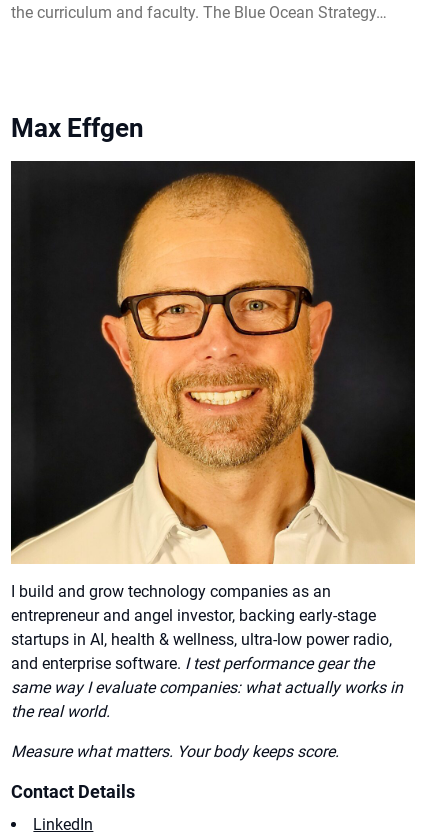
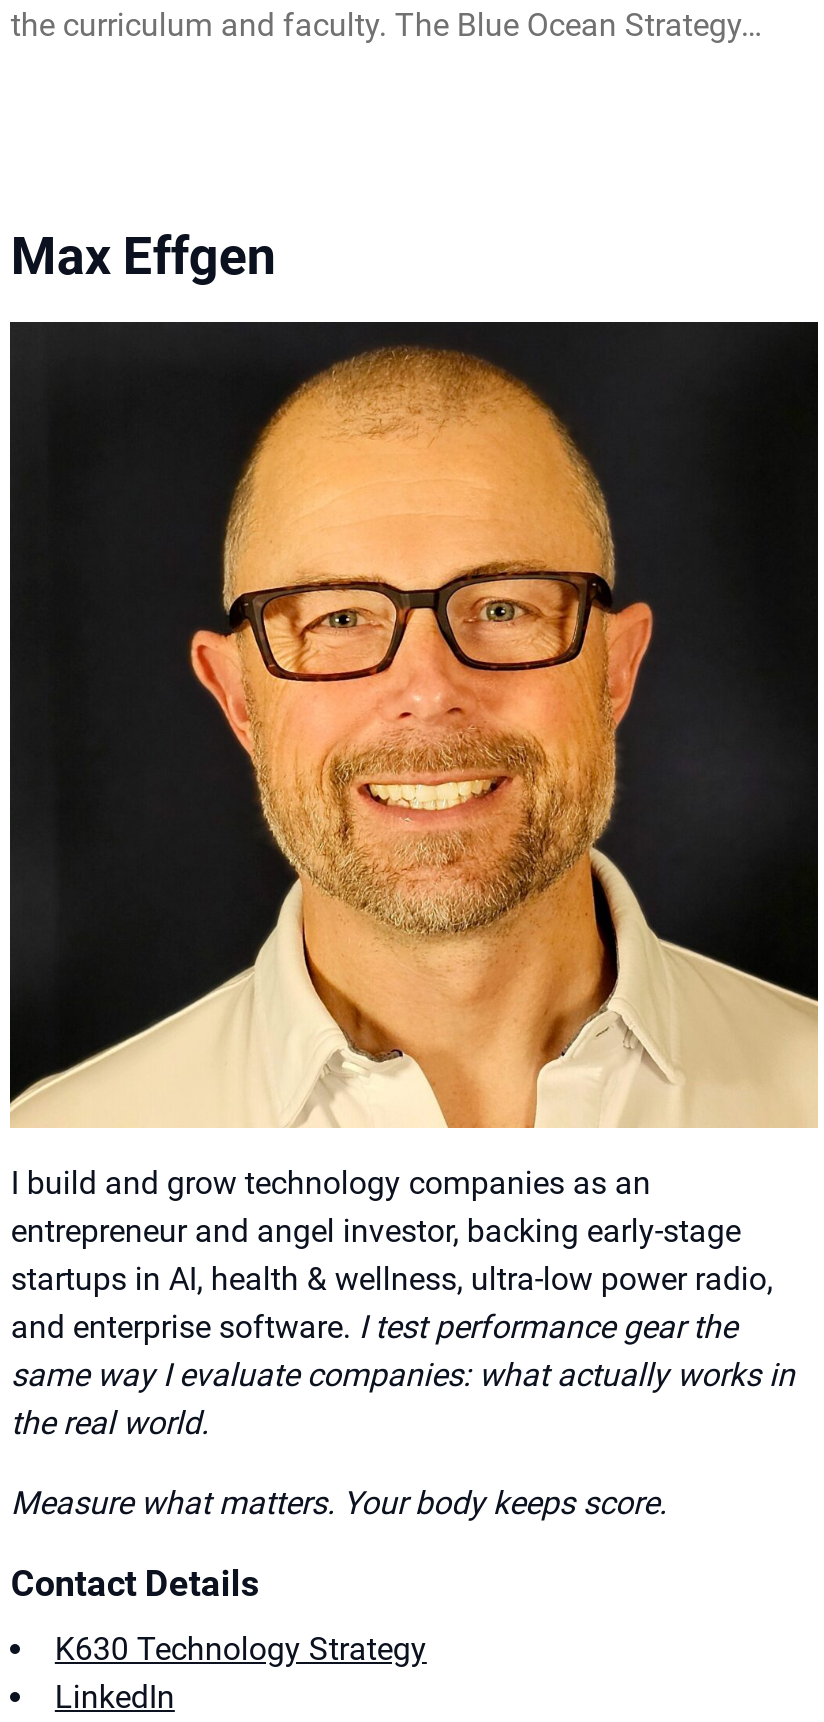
+ K630 Technology Strategy
